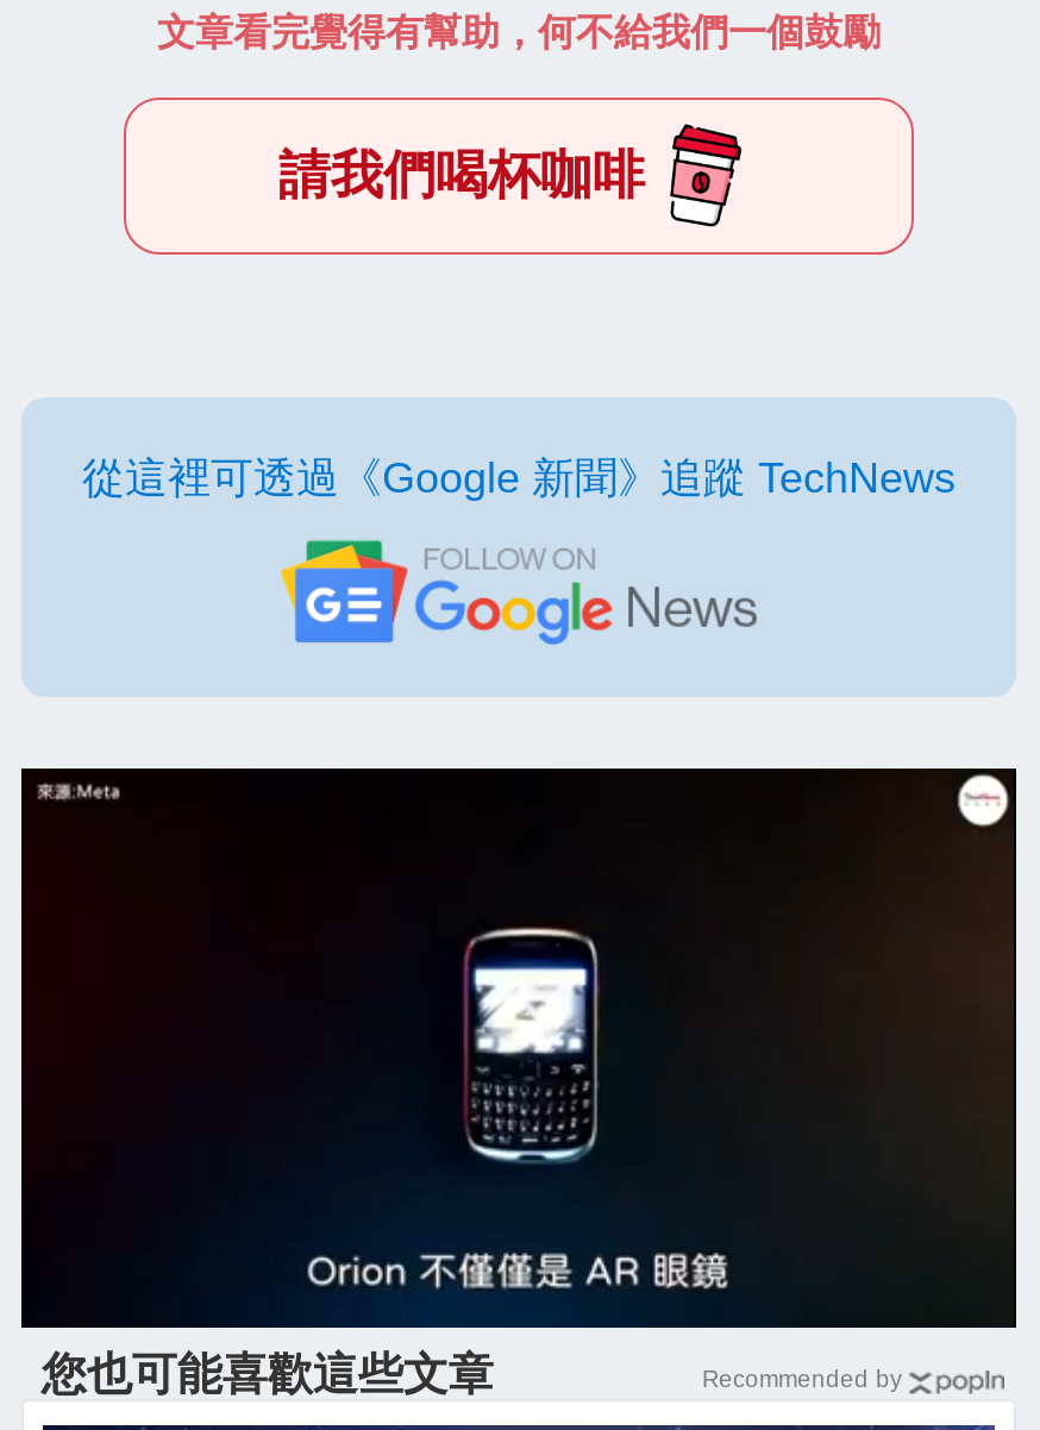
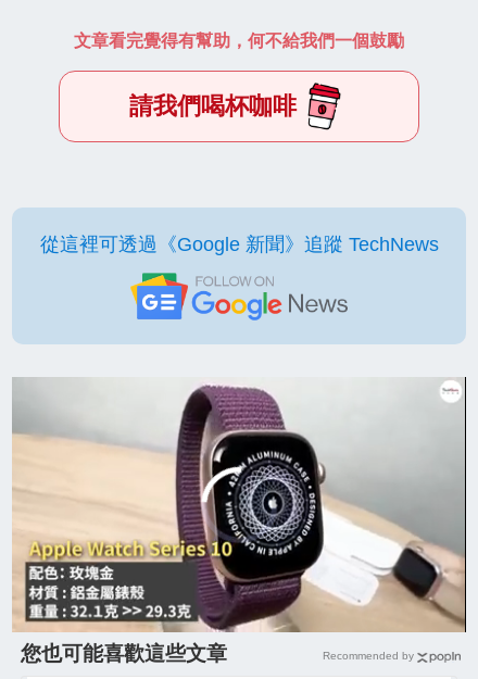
- [image]
+ [image]
